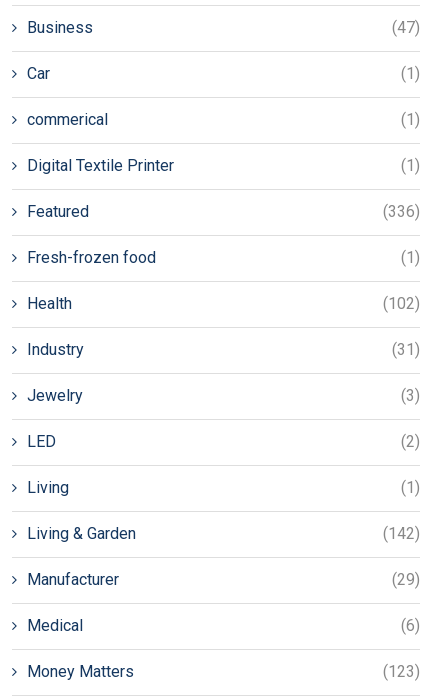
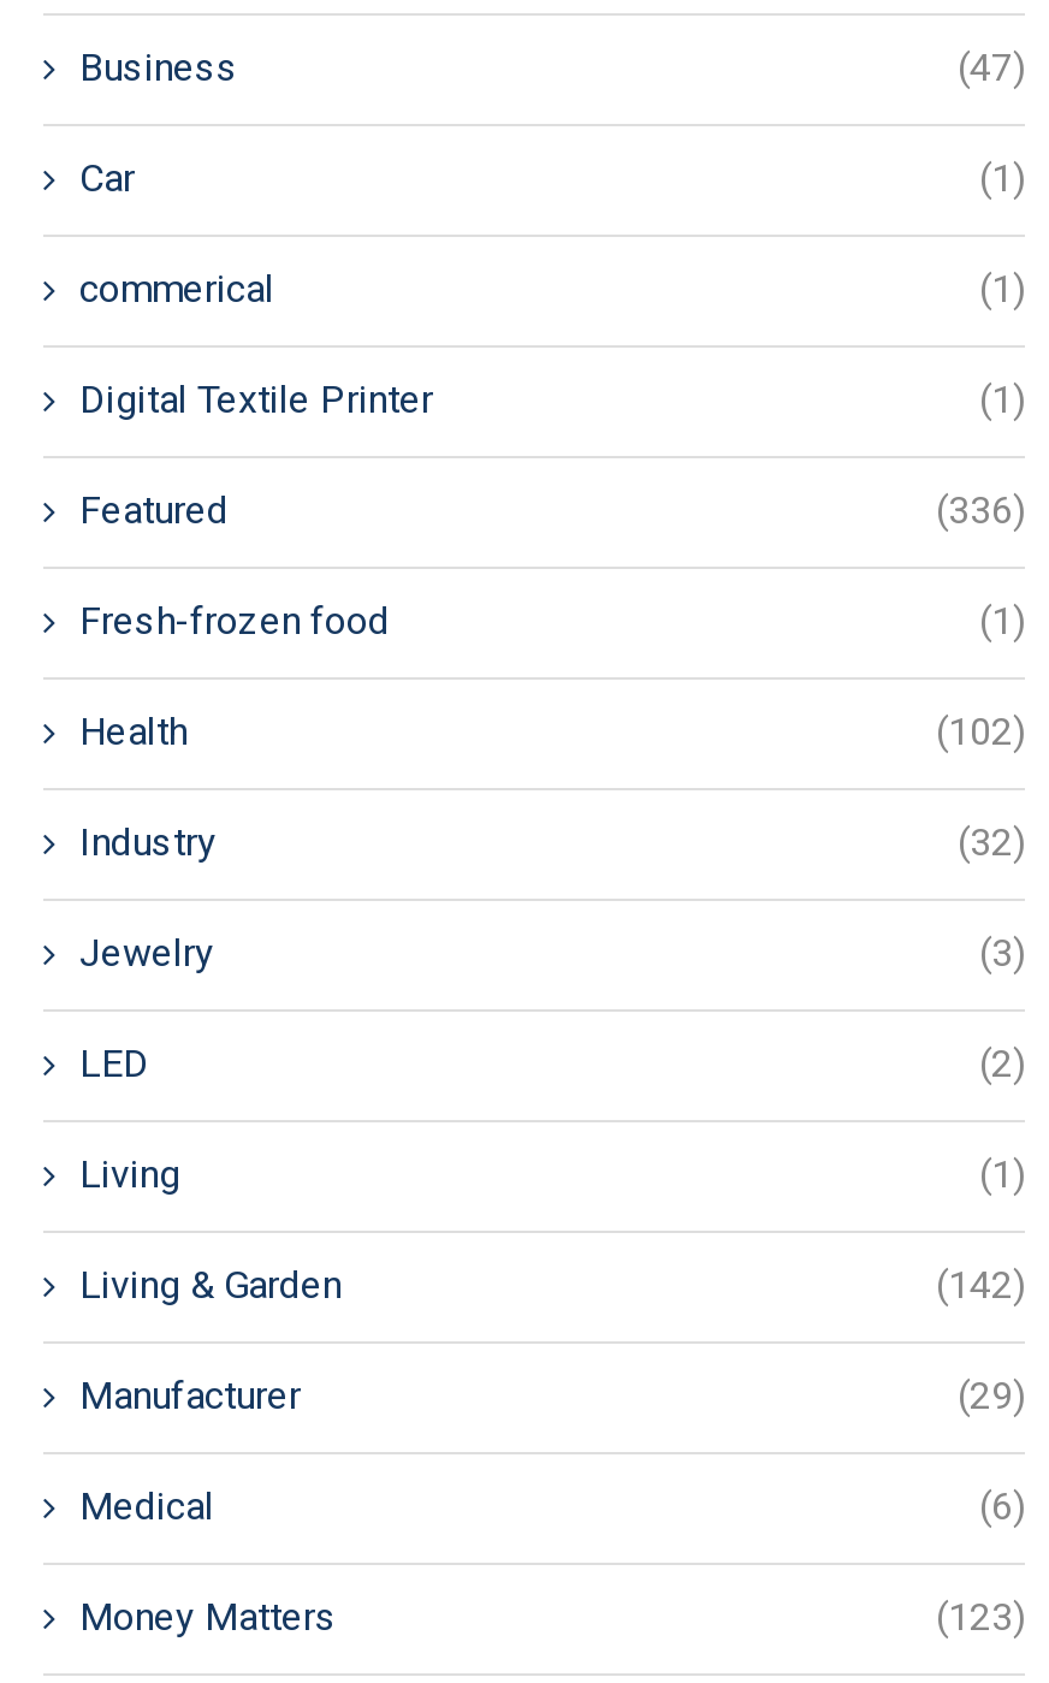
- (31)
+ (32)
